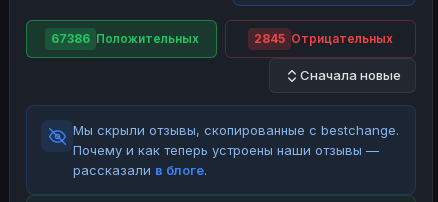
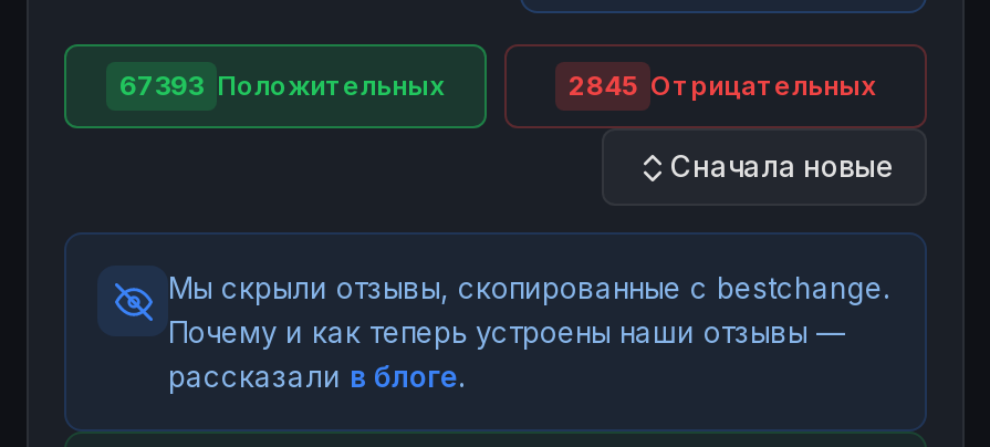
- 67386 Положительных
+ 67393 Положительных
